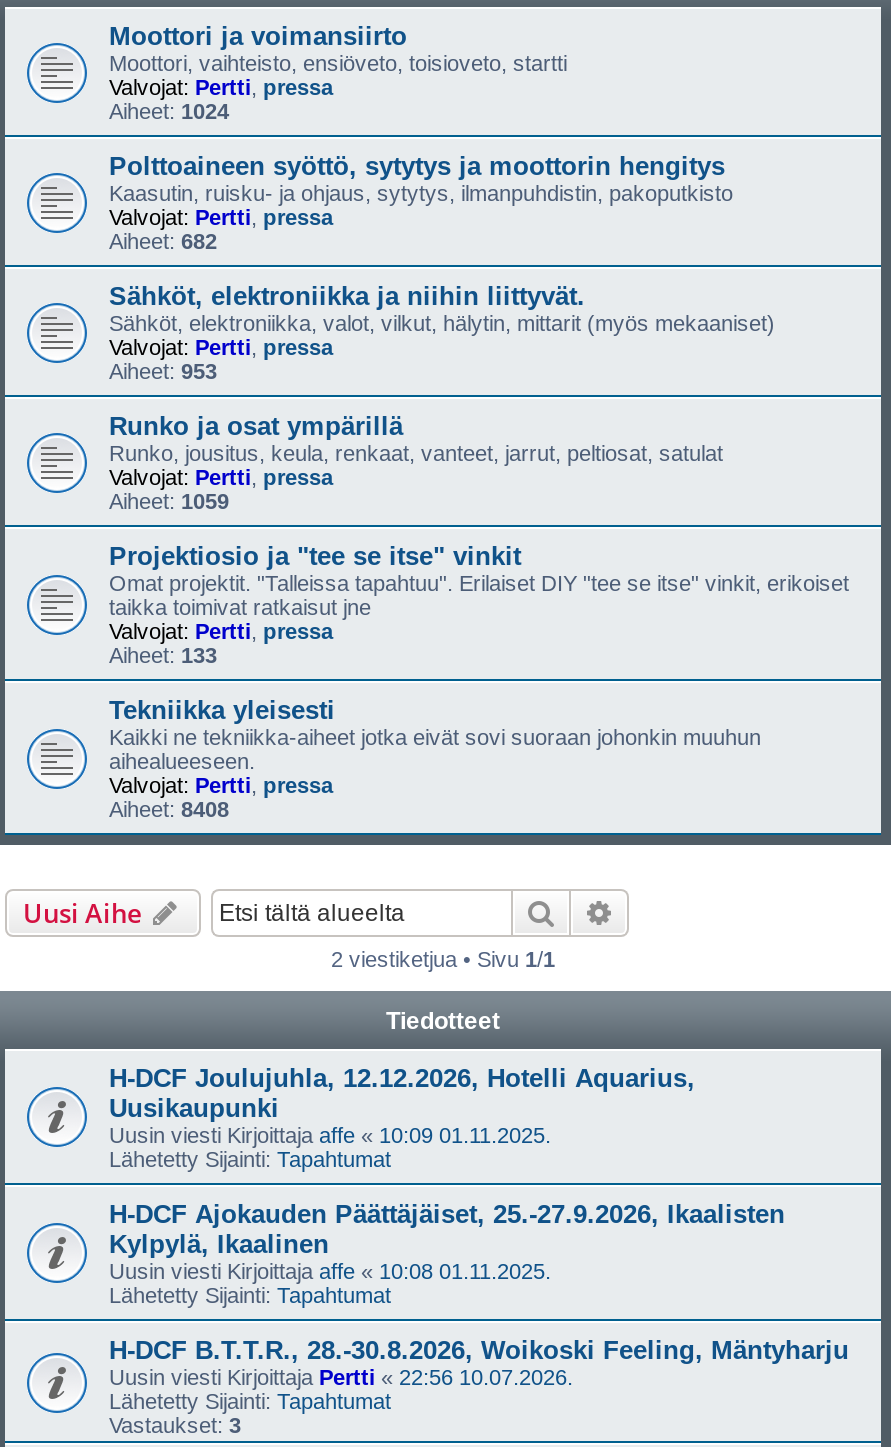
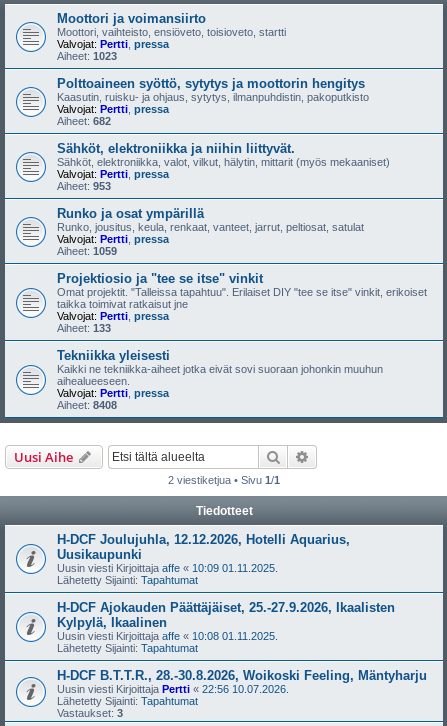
- Aiheet: 1024
+ Aiheet: 1023
